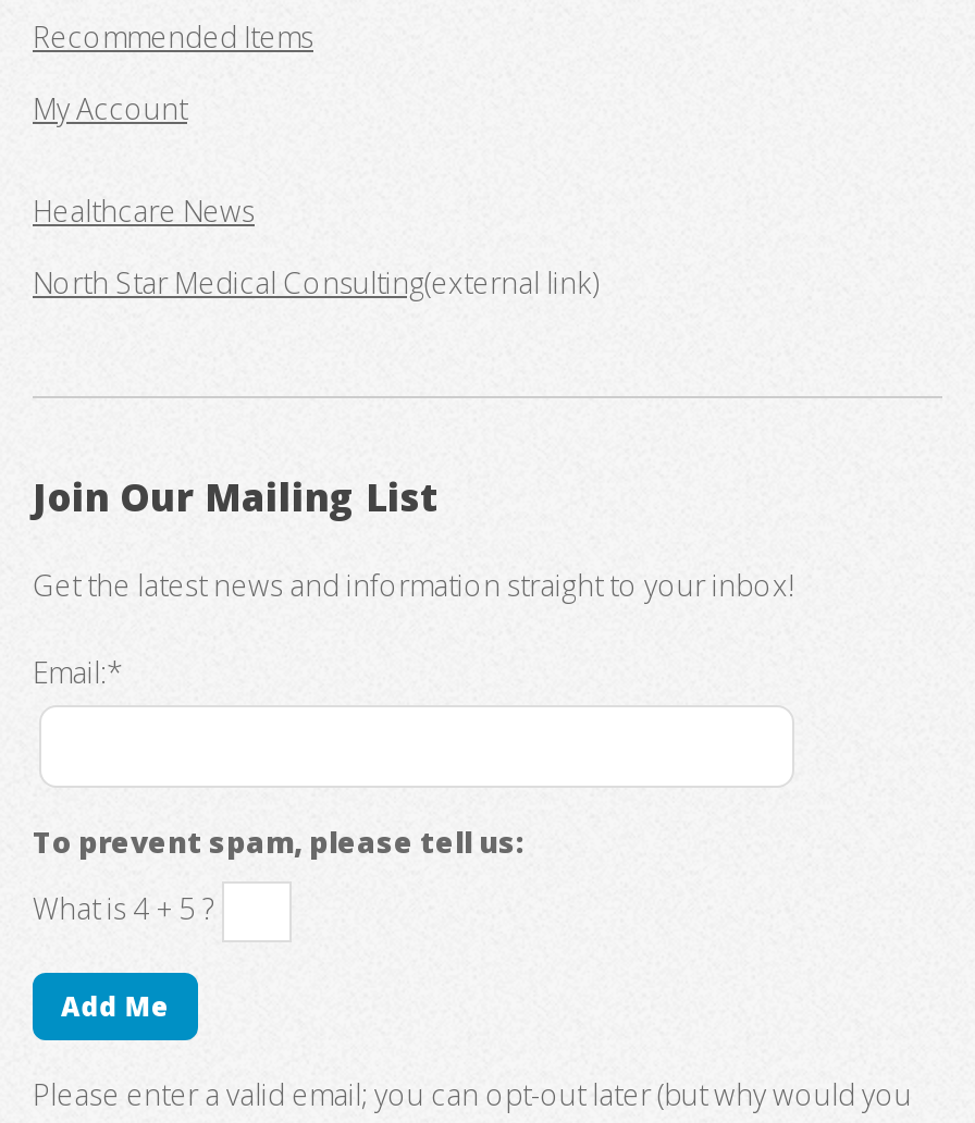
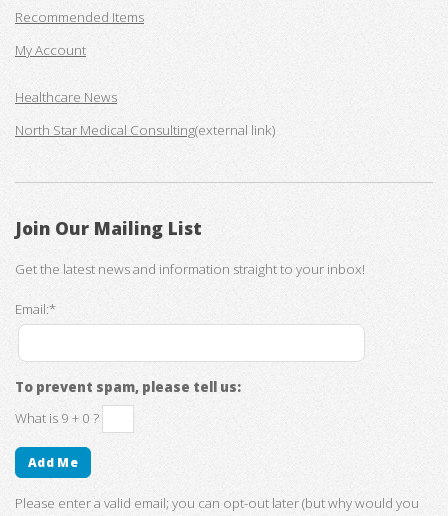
- What is 4 + 5 ?
+ What is 9 + 0 ?
